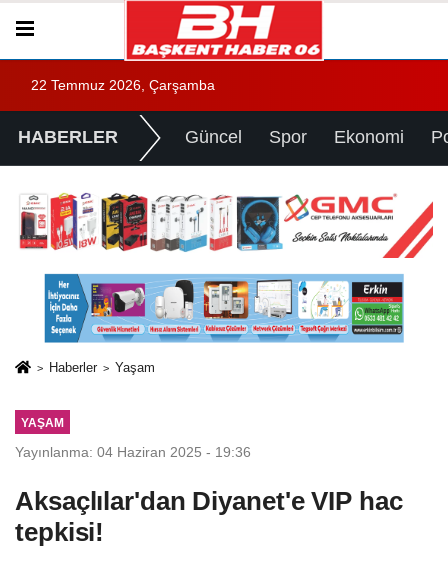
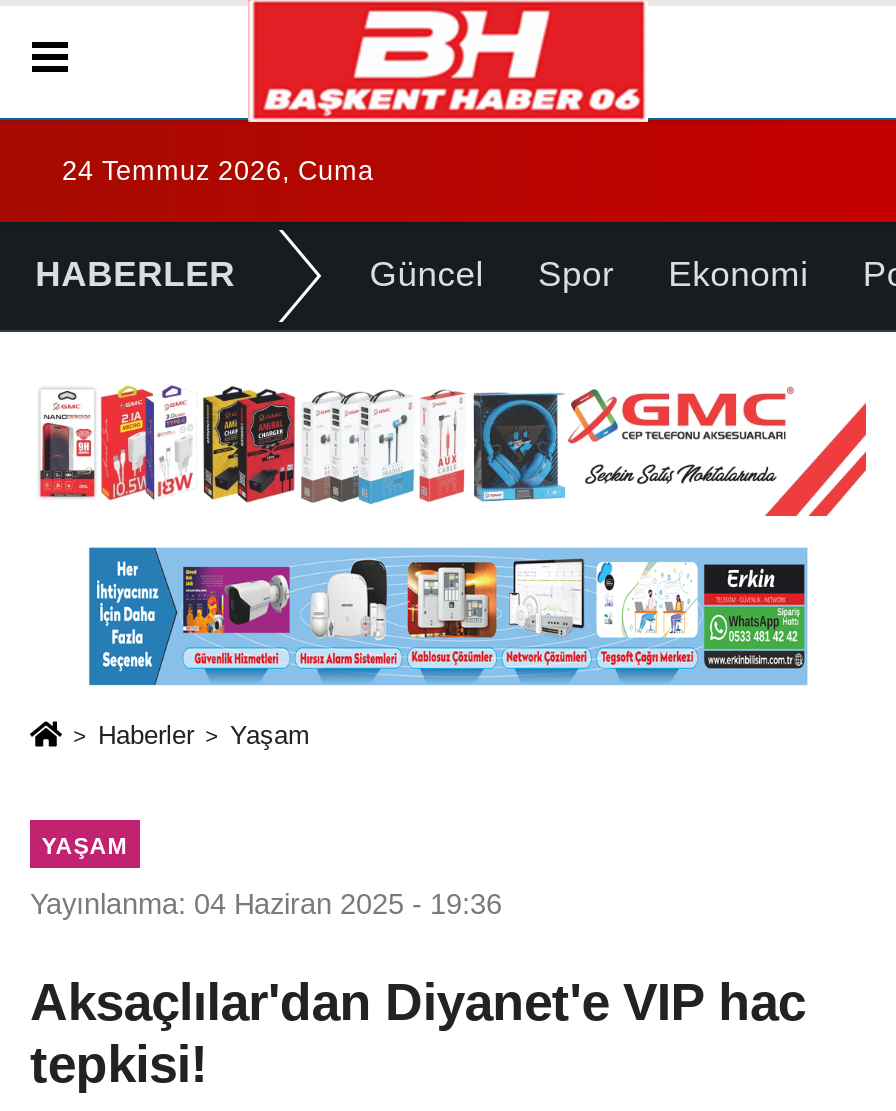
- 22 Temmuz 2026, Çarşamba
+ 24 Temmuz 2026, Cuma
